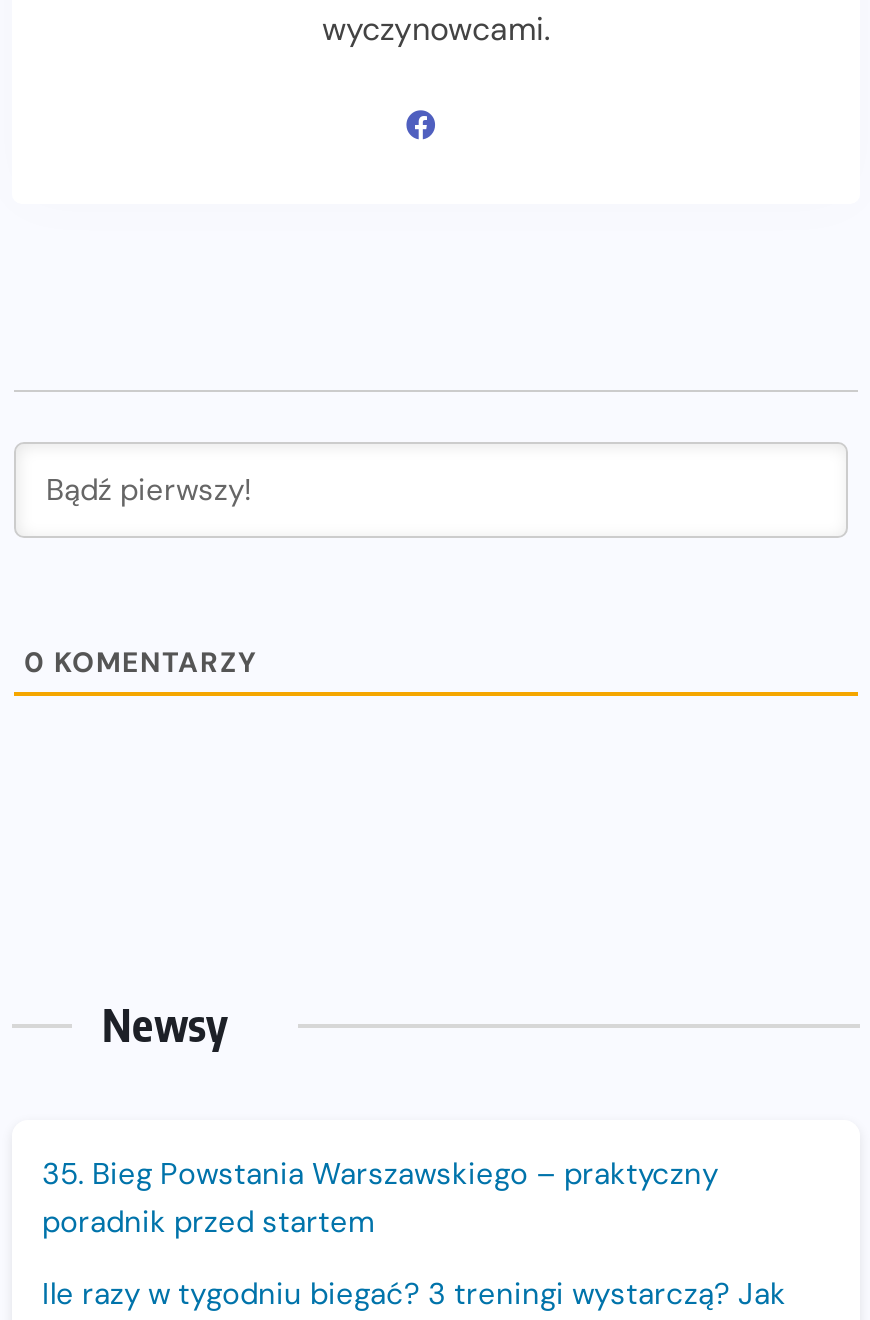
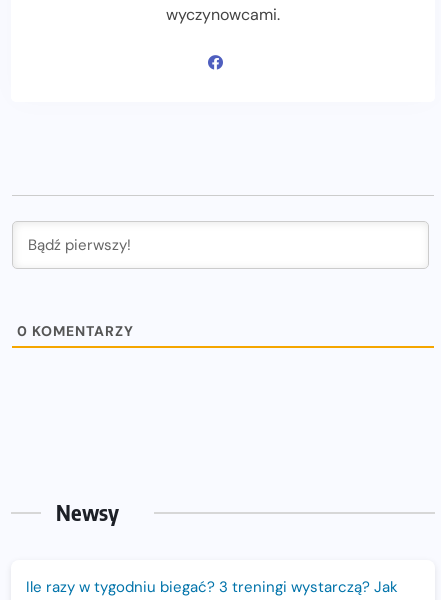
- 35. Bieg Powstania Warszawskiego – praktyczny
- poradnik przed startem
